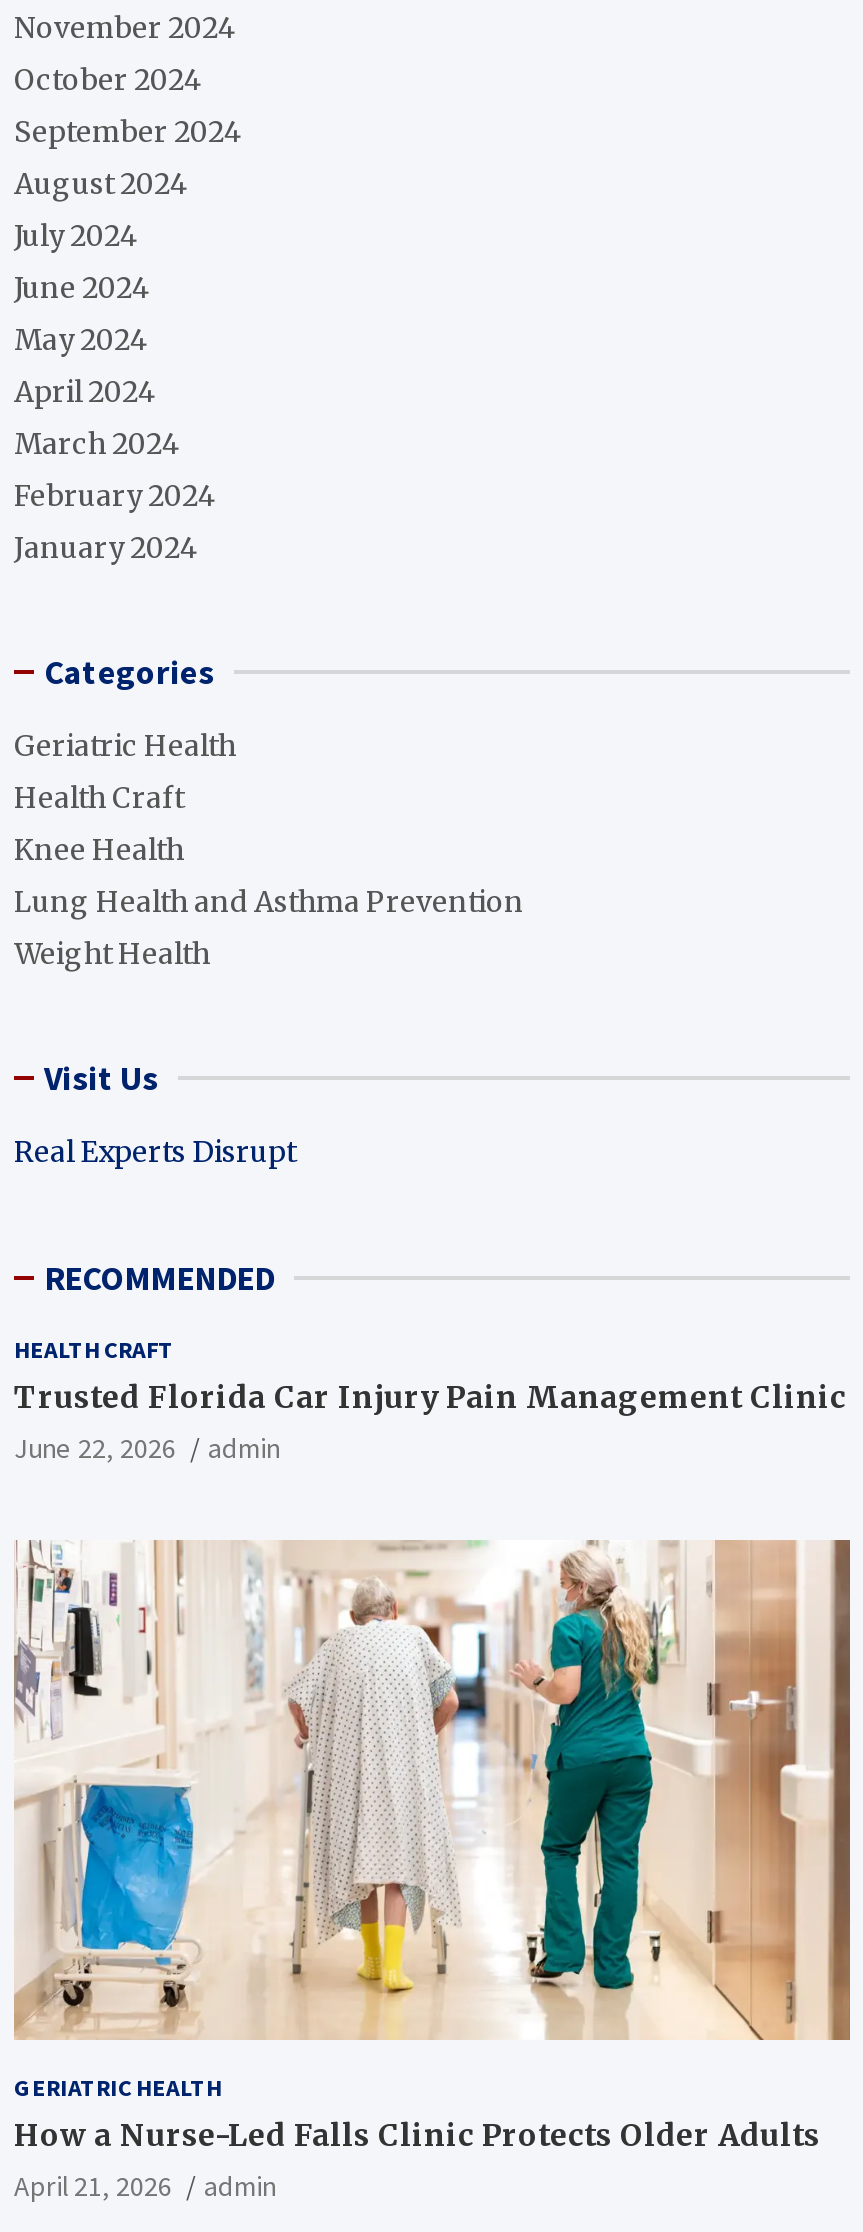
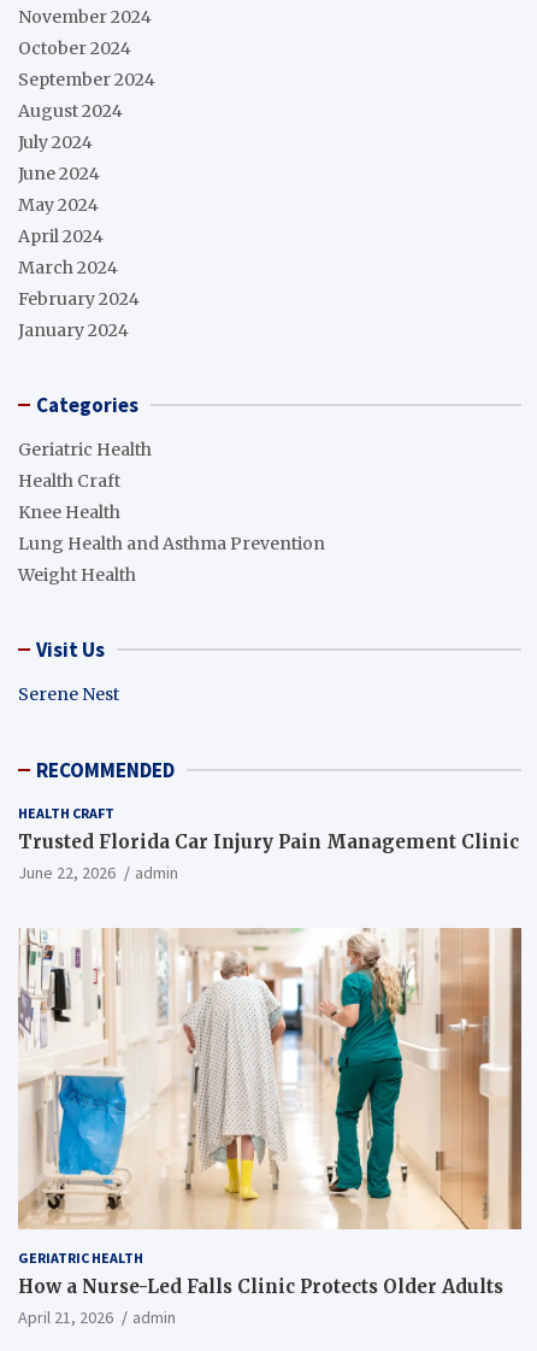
- Real Experts Disrupt
+ Serene Nest
